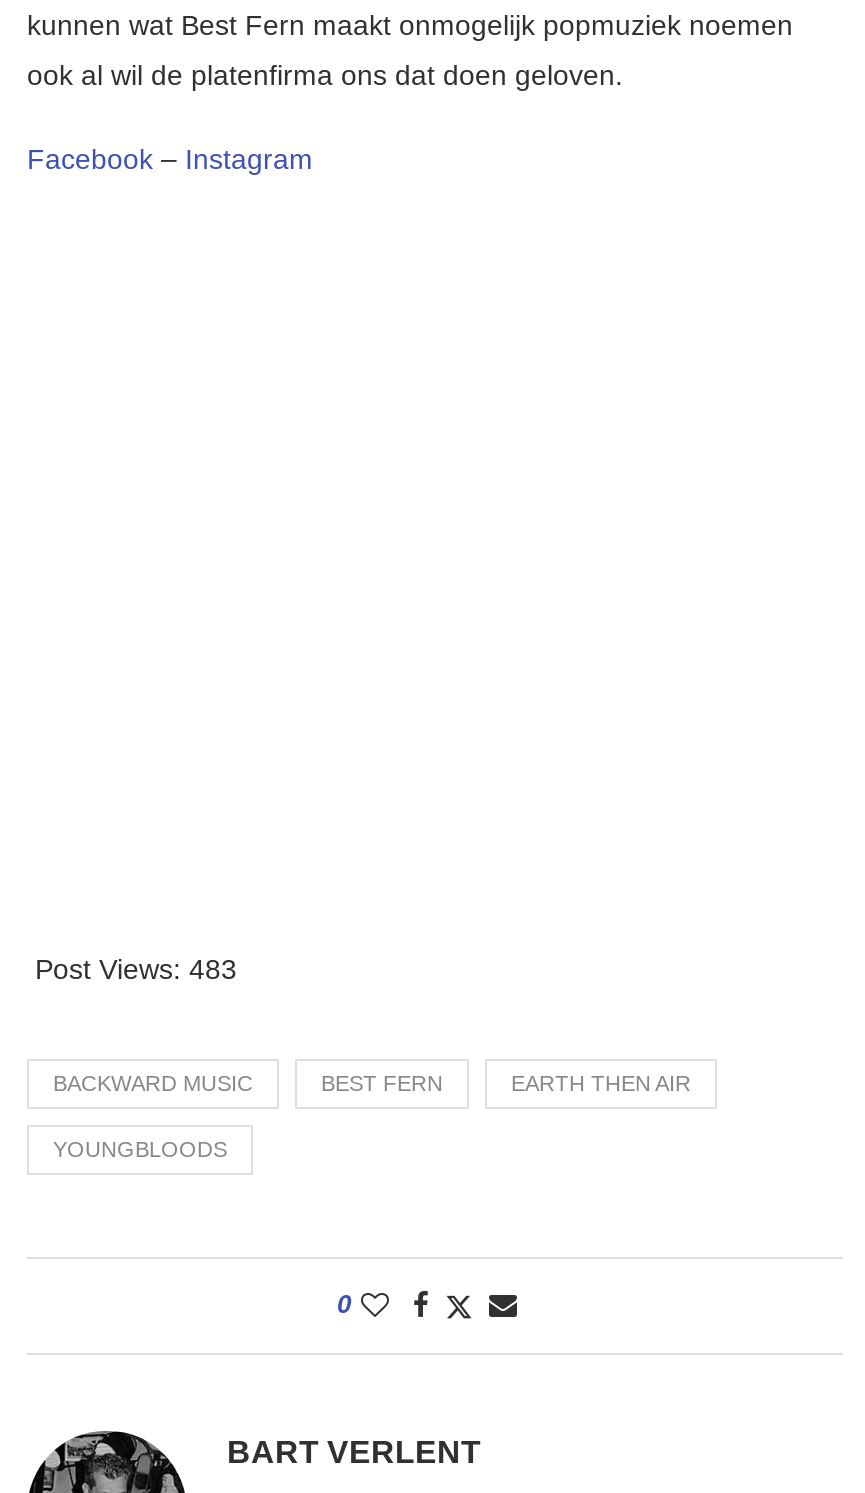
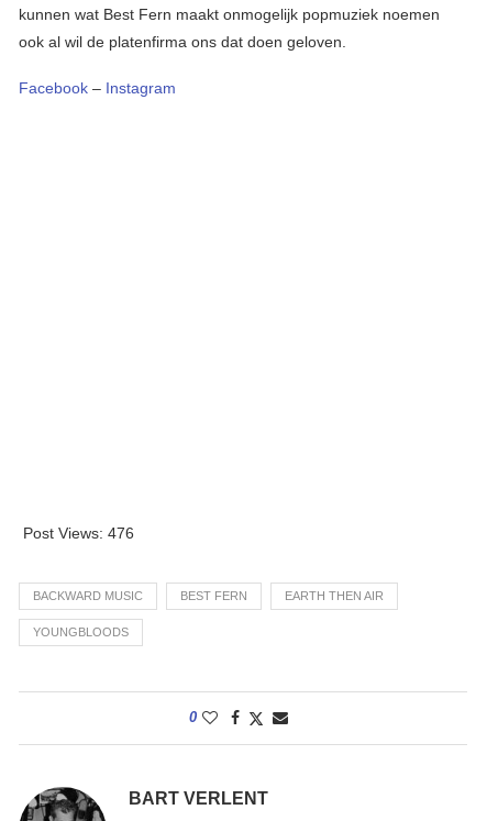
- Post Views: 483
+ Post Views: 476
